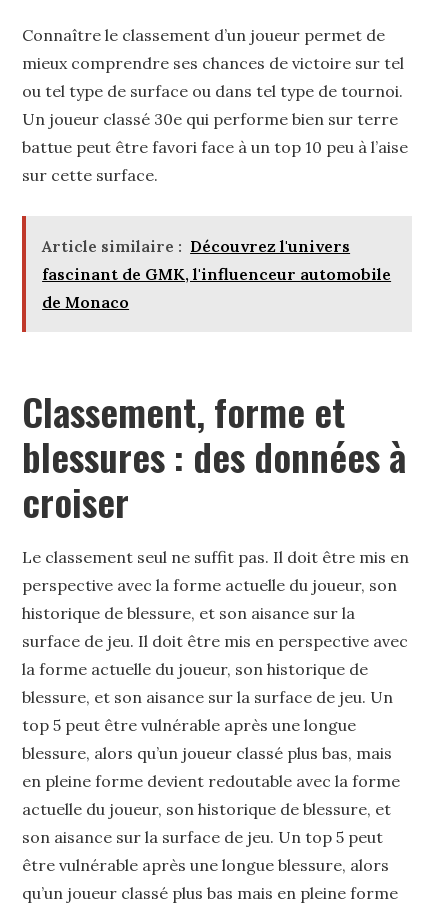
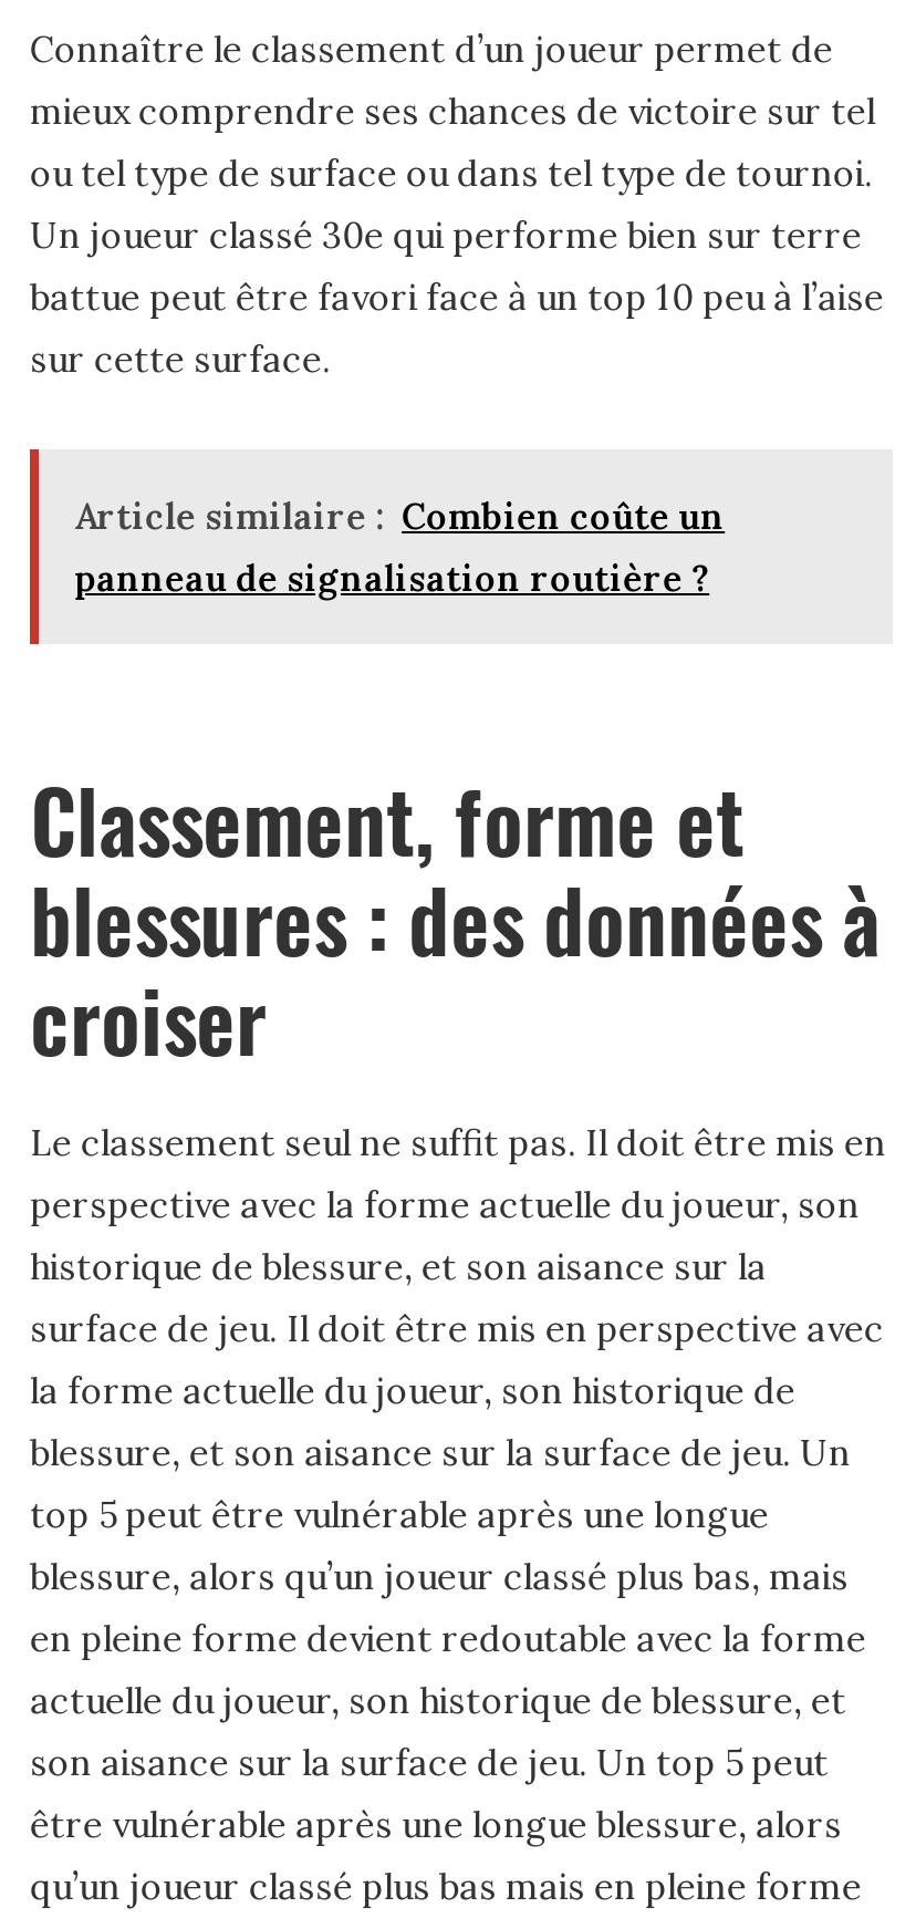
- Article similaire : Découvrez l'univers
- fascinant de GMK, l'influenceur automobile
- de Monaco
+ Article similaire : Combien coûte un
+ panneau de signalisation routière ?
